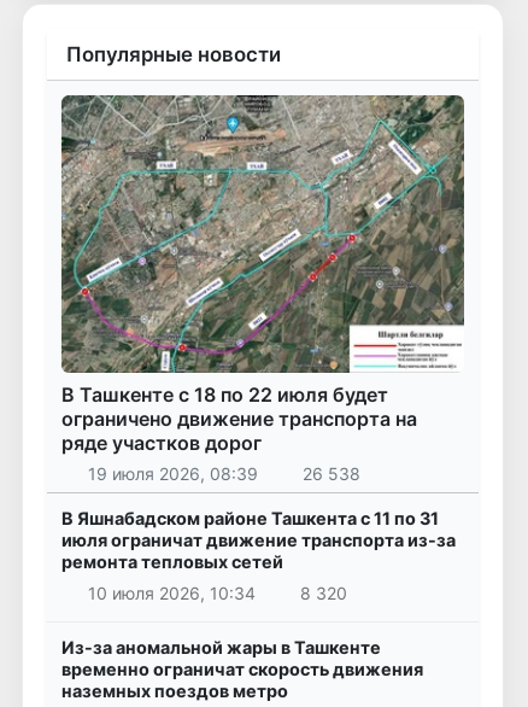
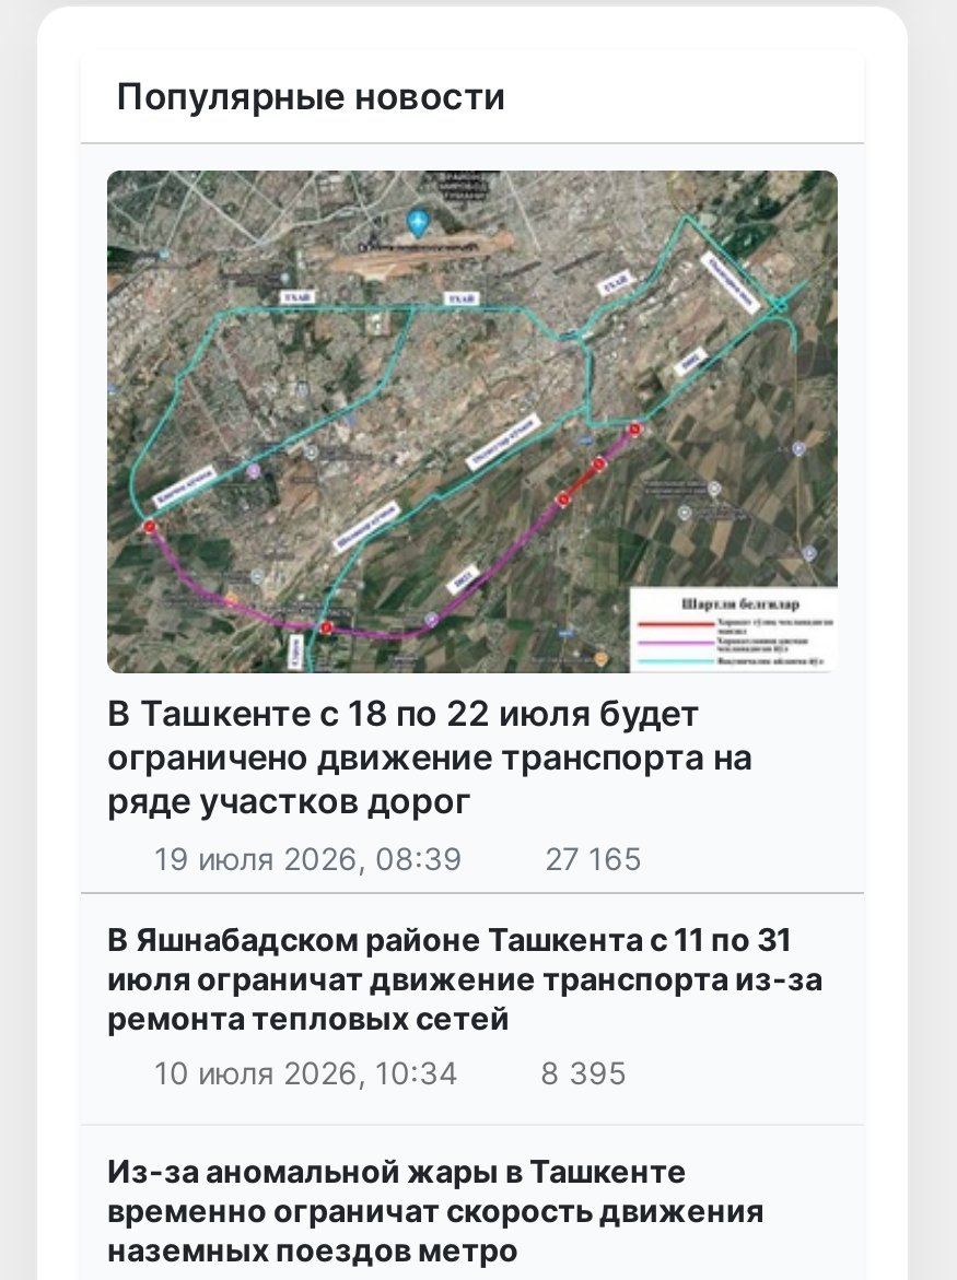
- 26 538
+ 27 165

- 8 320
+ 8 395
